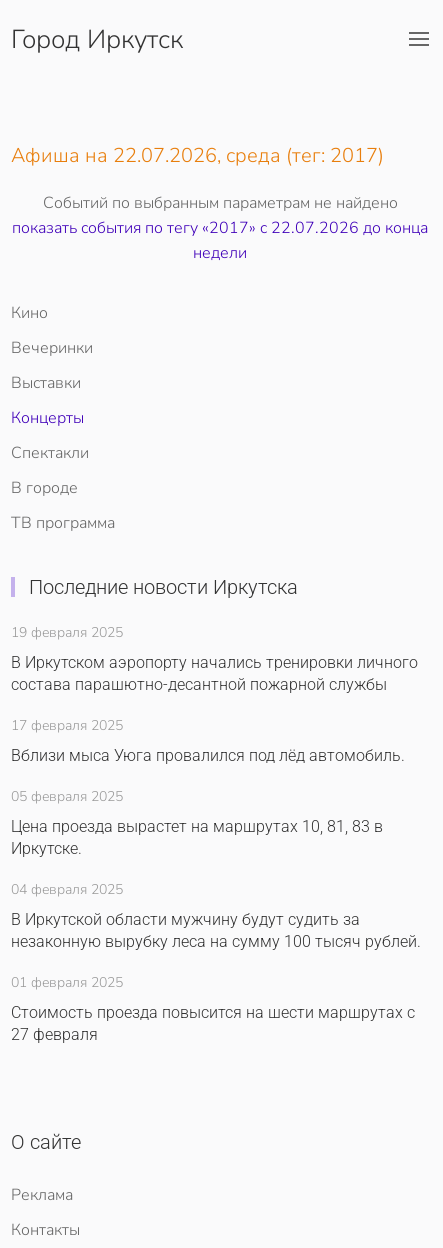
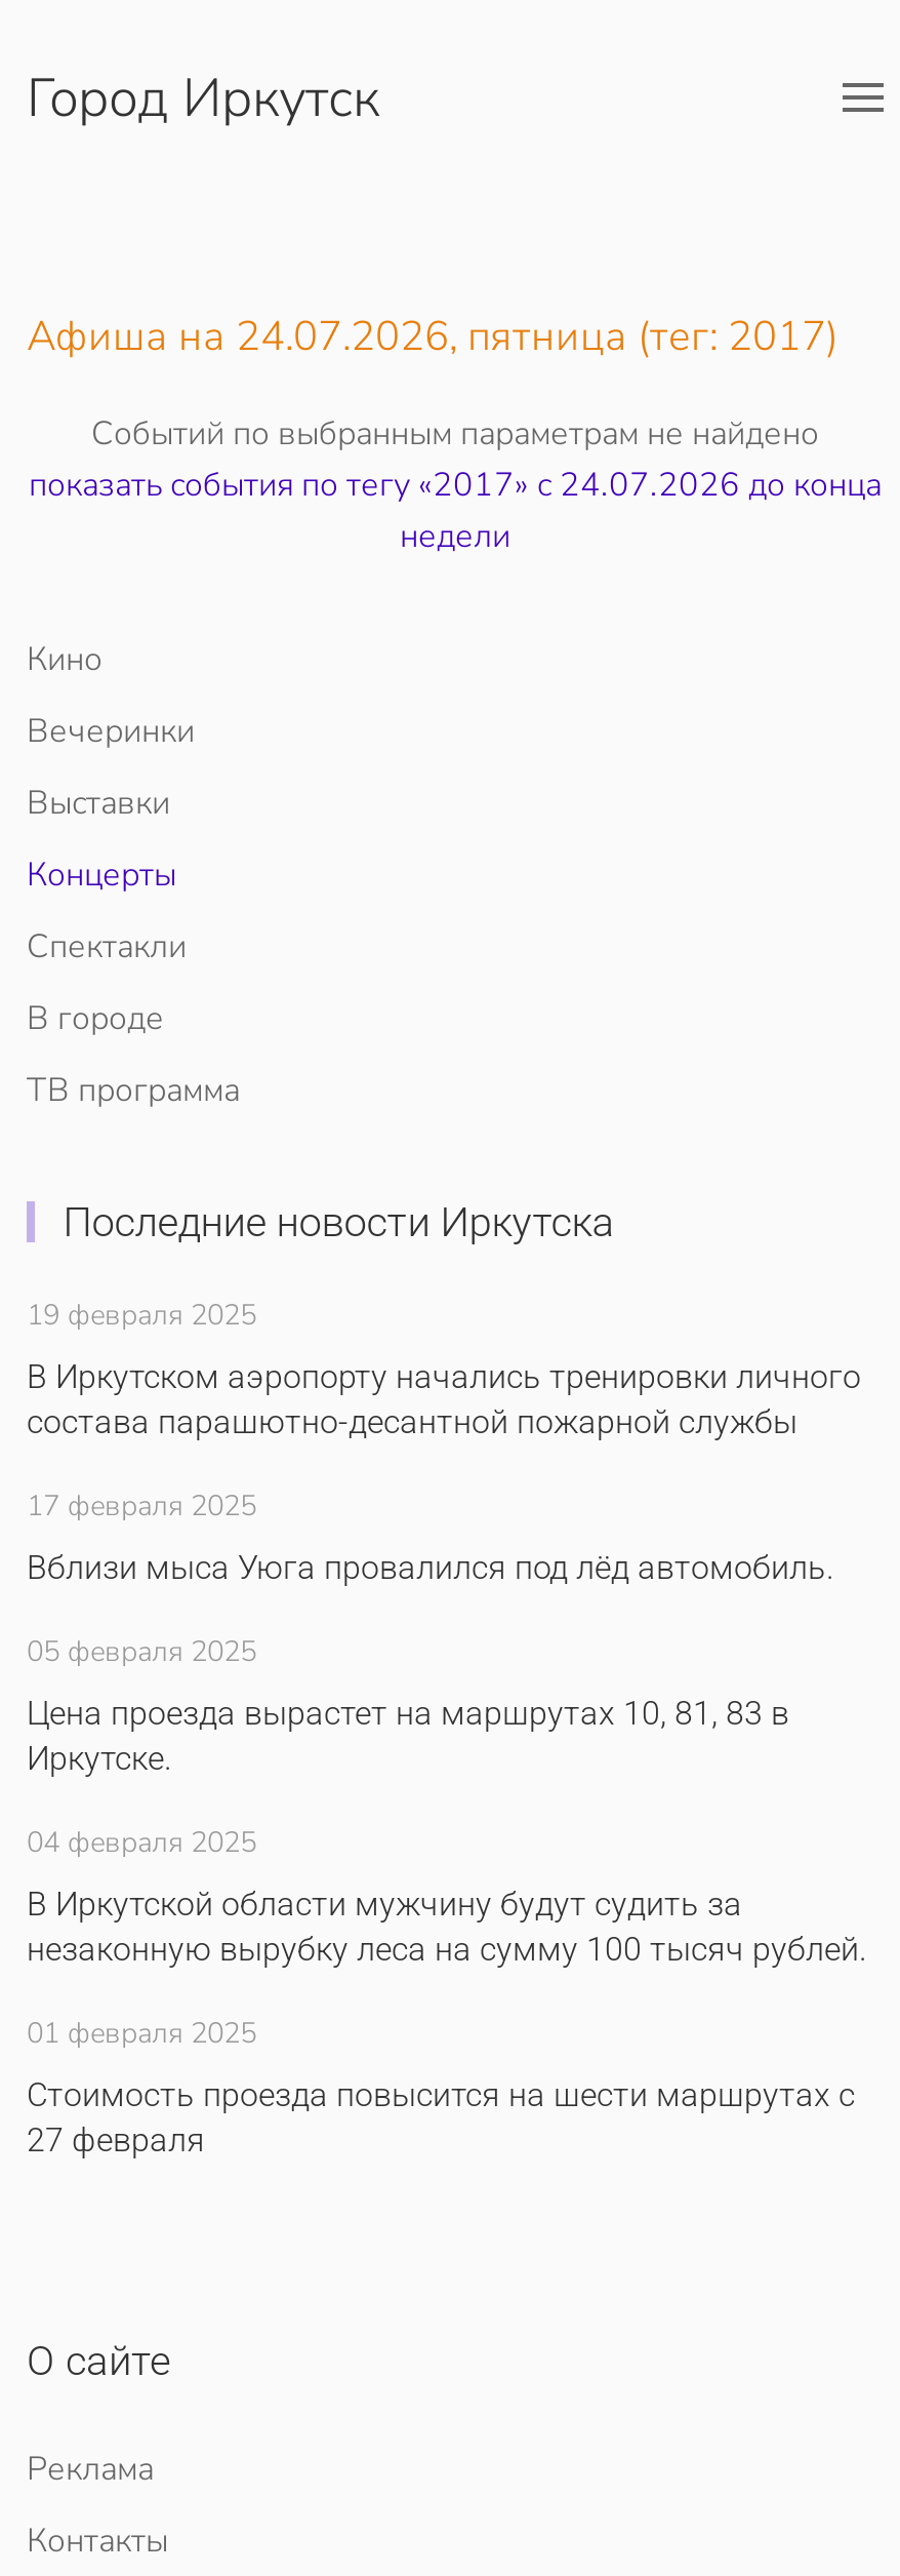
- Афиша на 22.07.2026, среда (тег: 2017)
+ Афиша на 24.07.2026, пятница (тег: 2017)

- показать события по тегу «2017» c 22.07.2026 до конца
+ показать события по тегу «2017» c 24.07.2026 до конца
